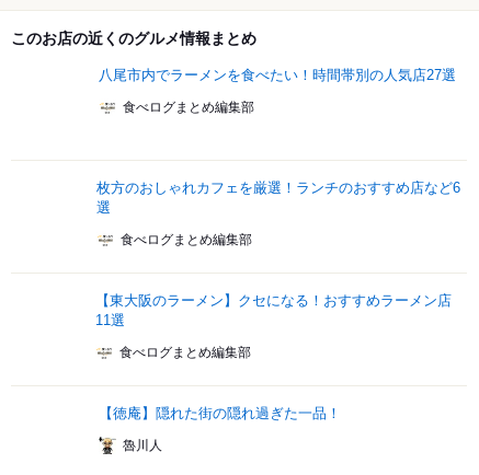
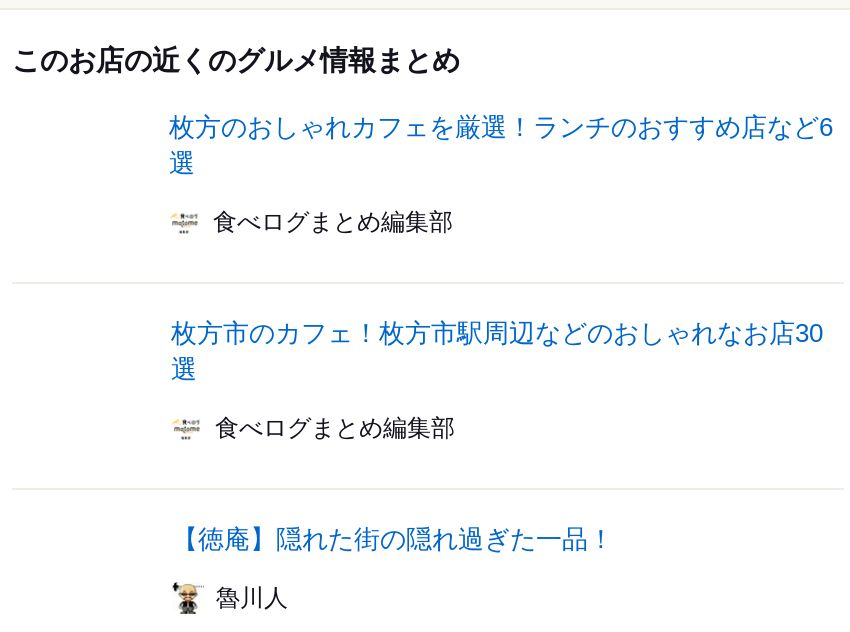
- 八尾市内でラーメンを食べたい！時間帯別の人気店27選
- 食べログまとめ編集部

- 【東大阪のラーメン】クセになる！おすすめラーメン店
- 11選
+ 枚方市のカフェ！枚方市駅周辺などのおしゃれなお店30
+ 選
